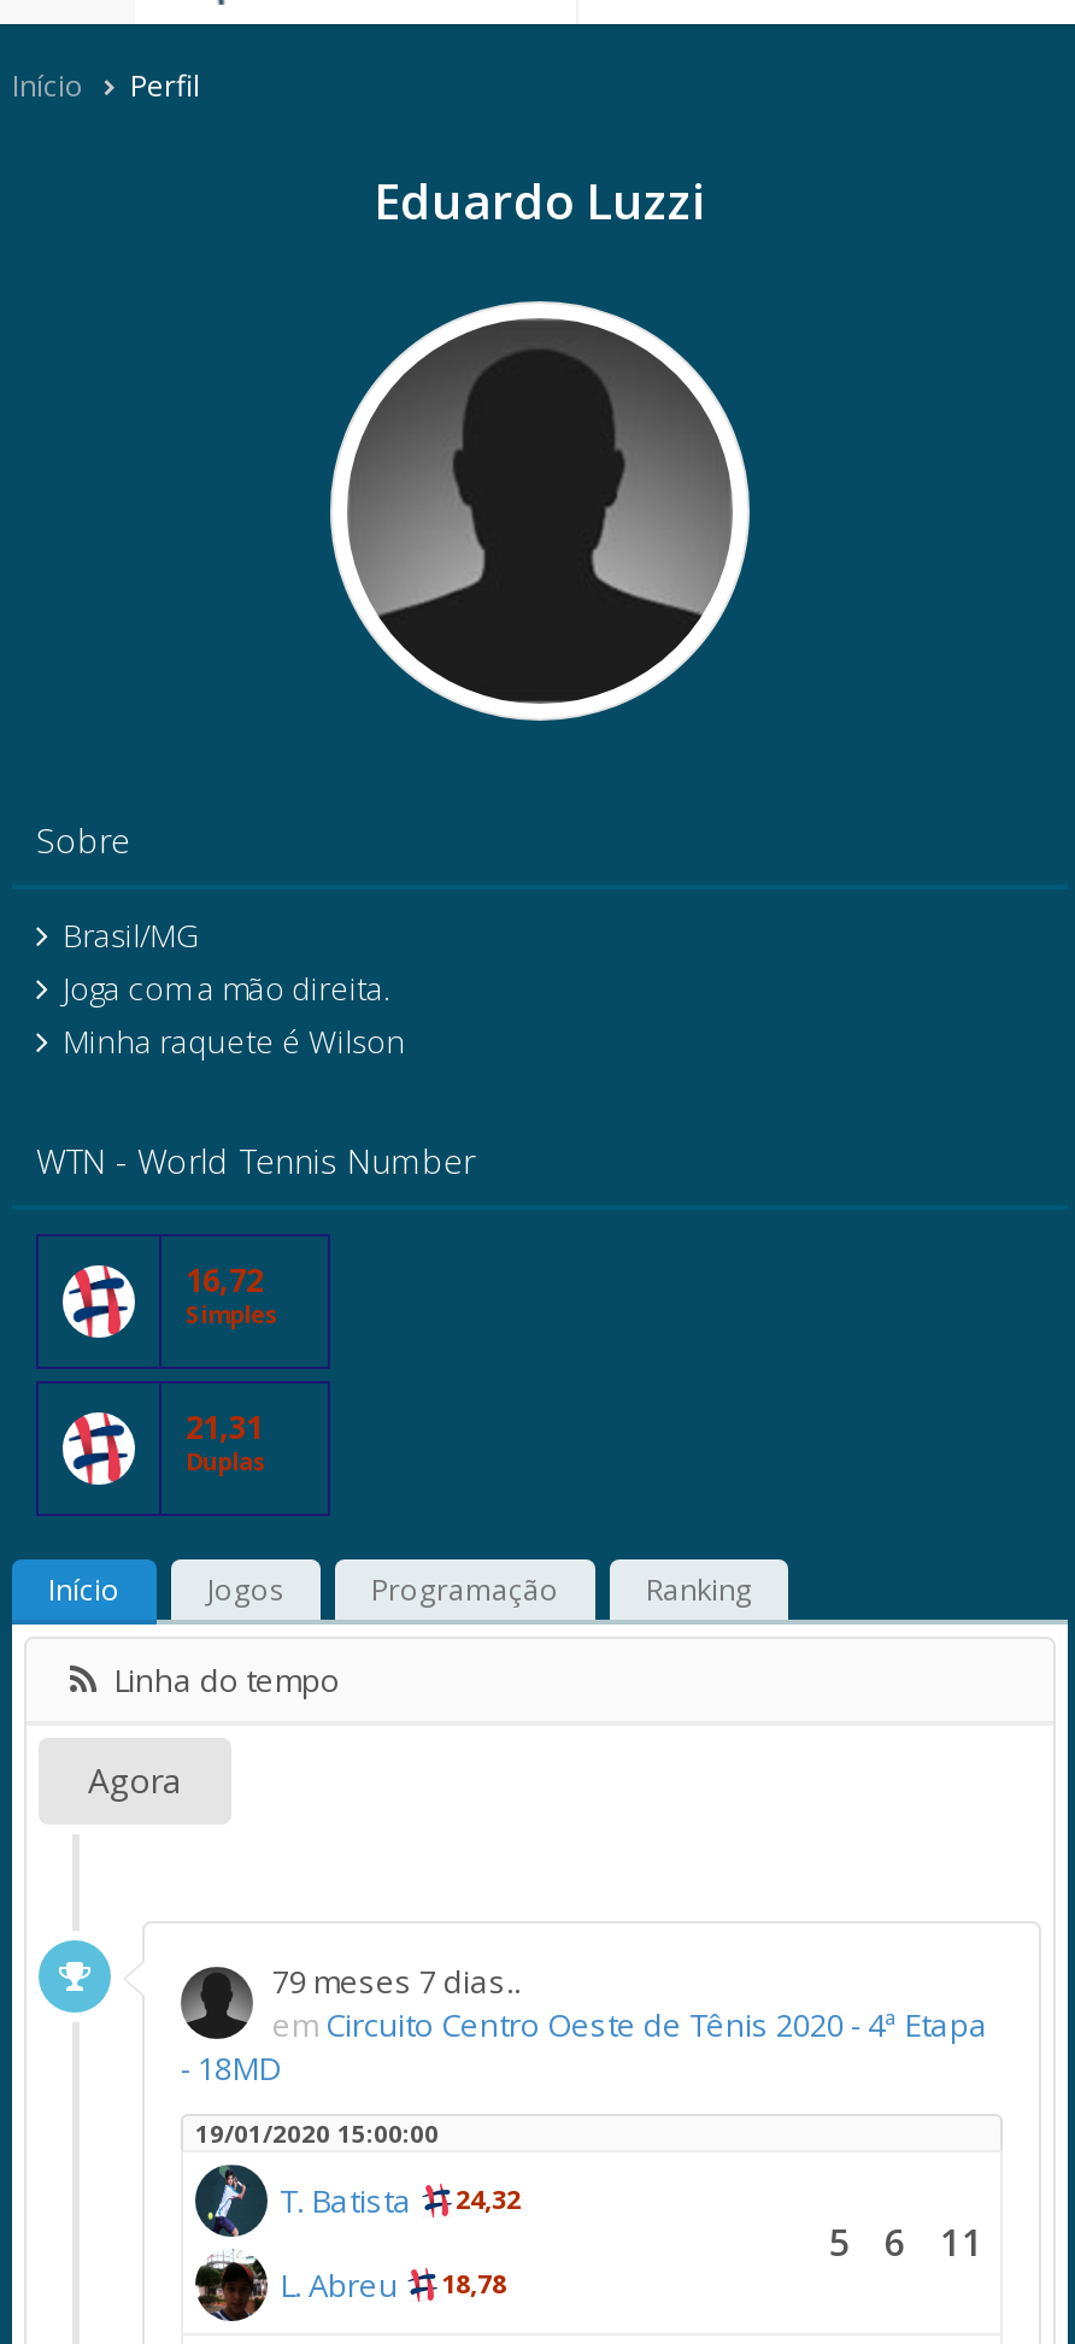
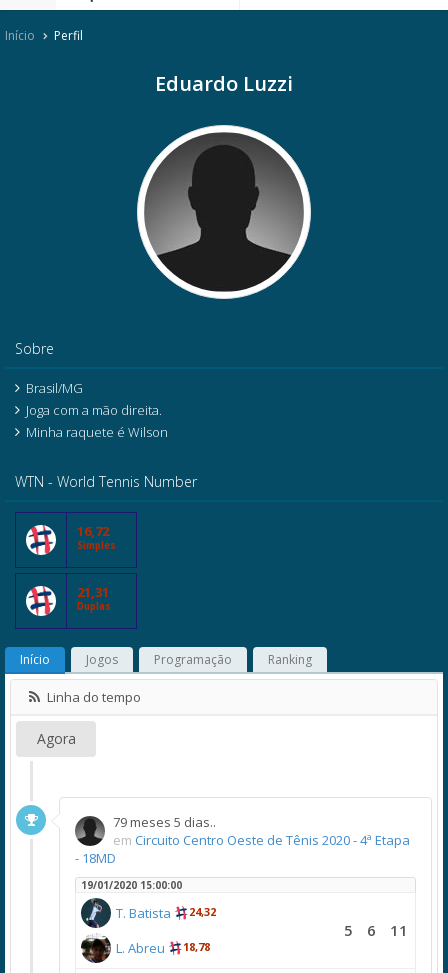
- 79 meses 7 dias..
+ 79 meses 5 dias..
